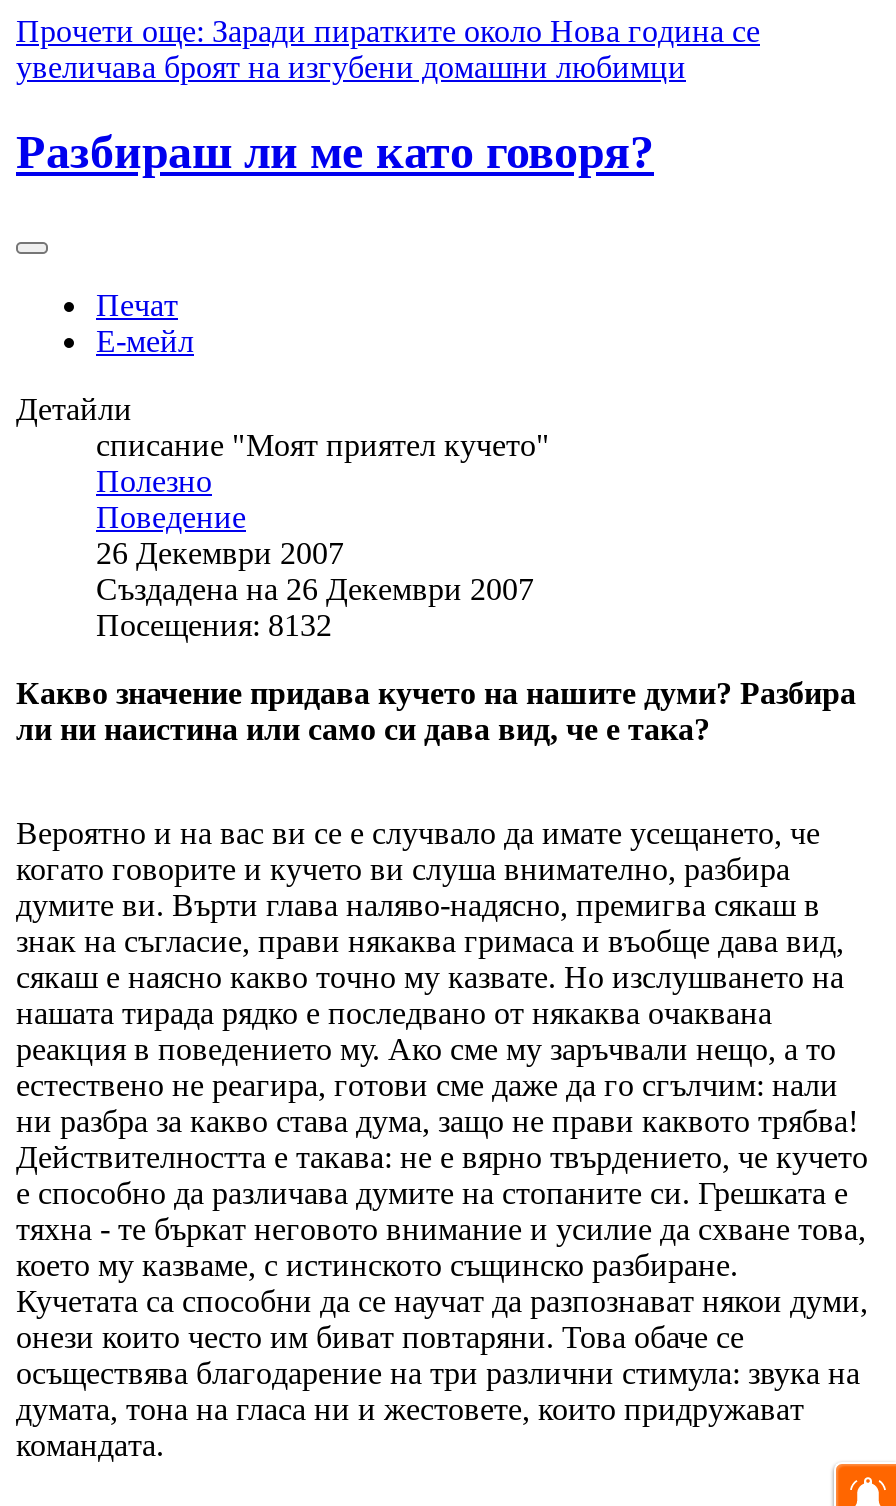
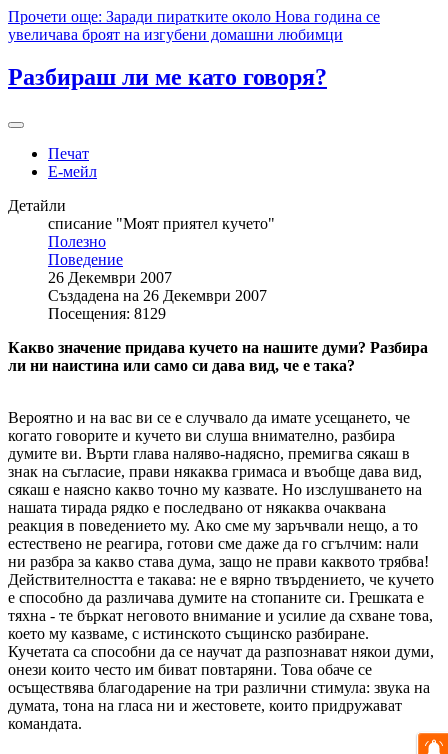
- Посещения: 8132
+ Посещения: 8129
